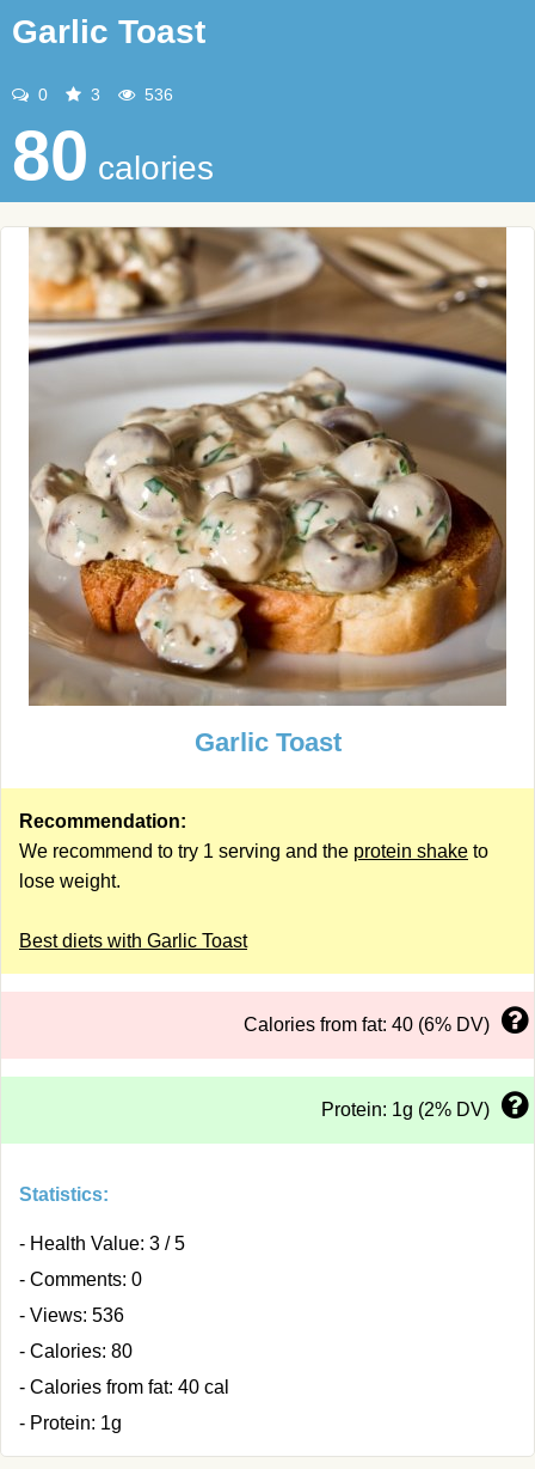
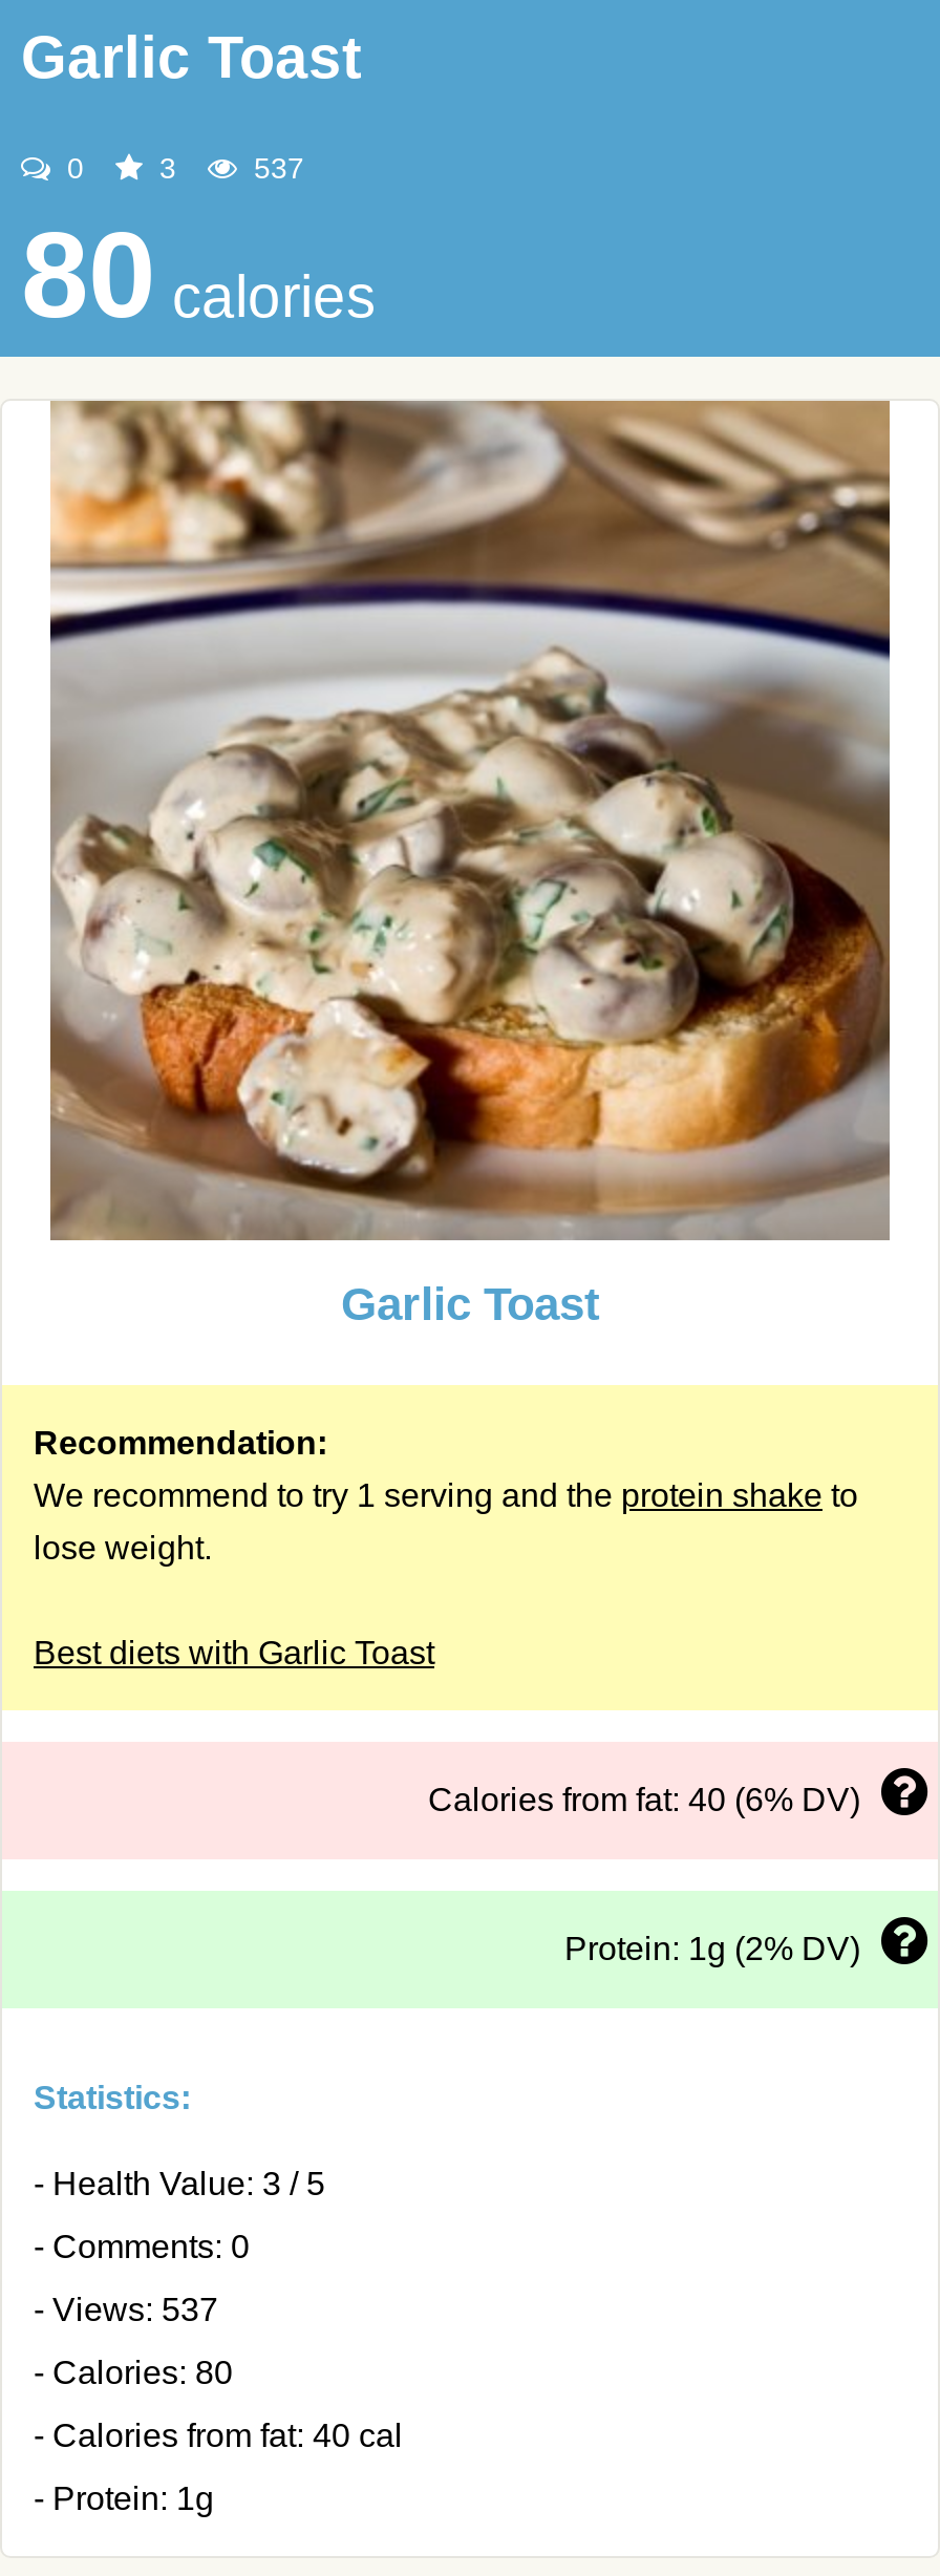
- 536
+ 537

- - Views: 536
+ - Views: 537
